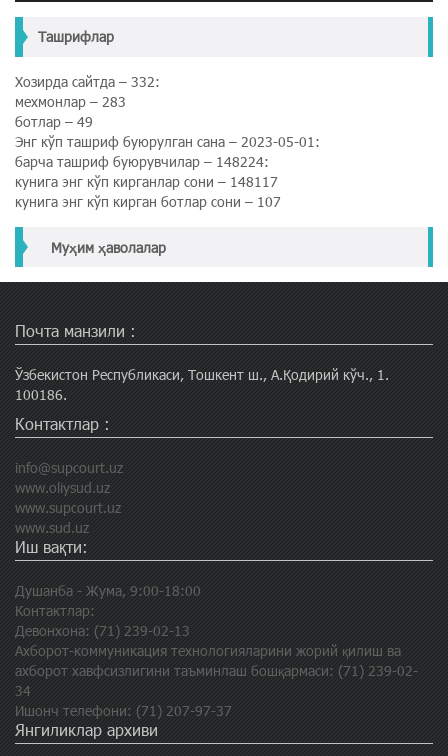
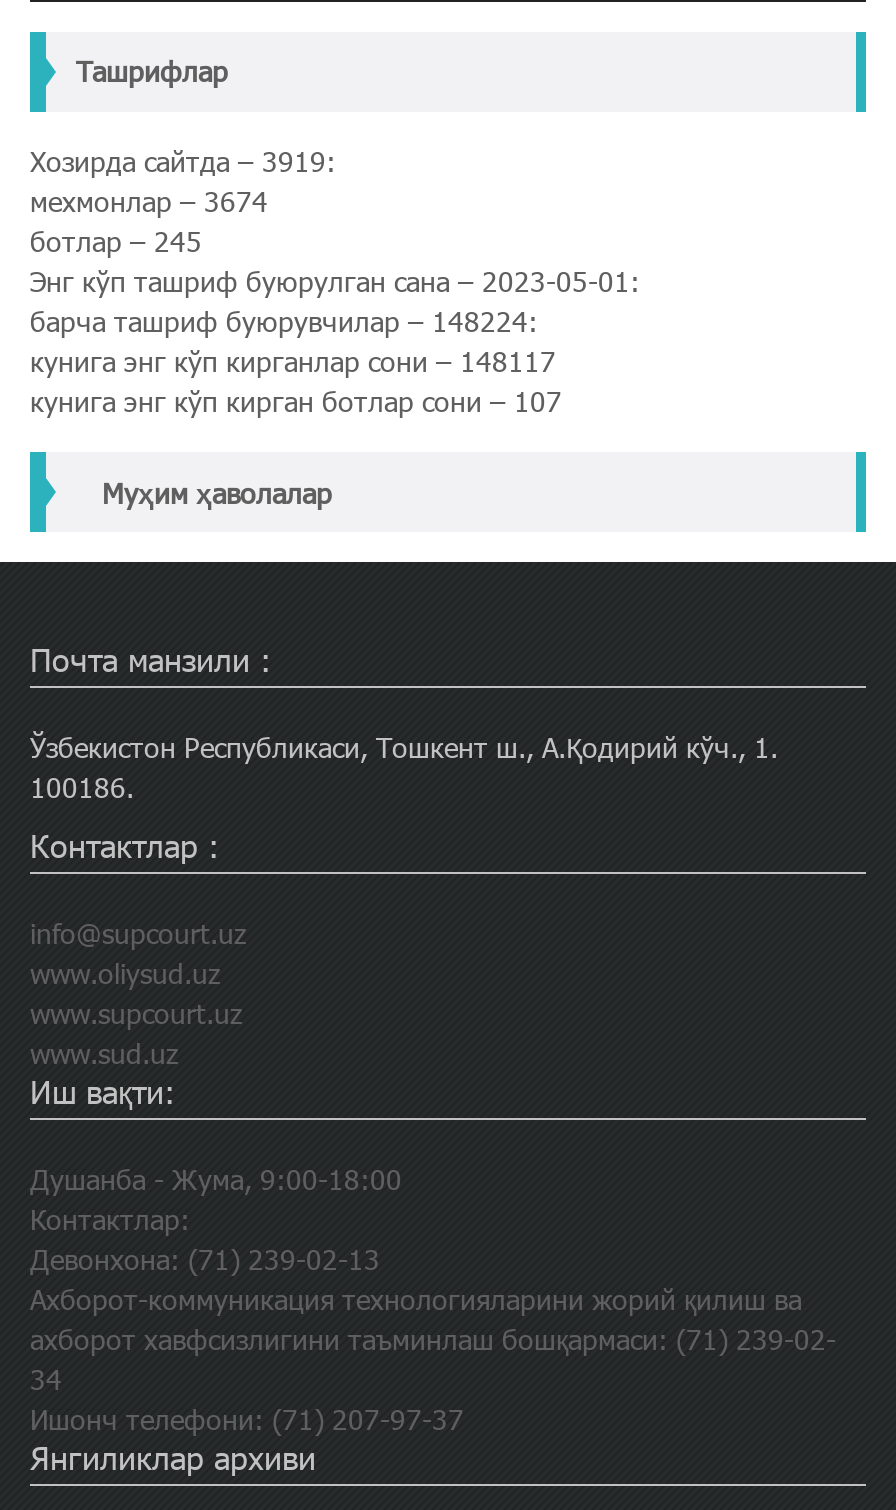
- Хозирда сайтда – 332:
+ Хозирда сайтда – 3919:

- мехмонлар – 283
+ мехмонлар – 3674

- ботлар – 49
+ ботлар – 245
